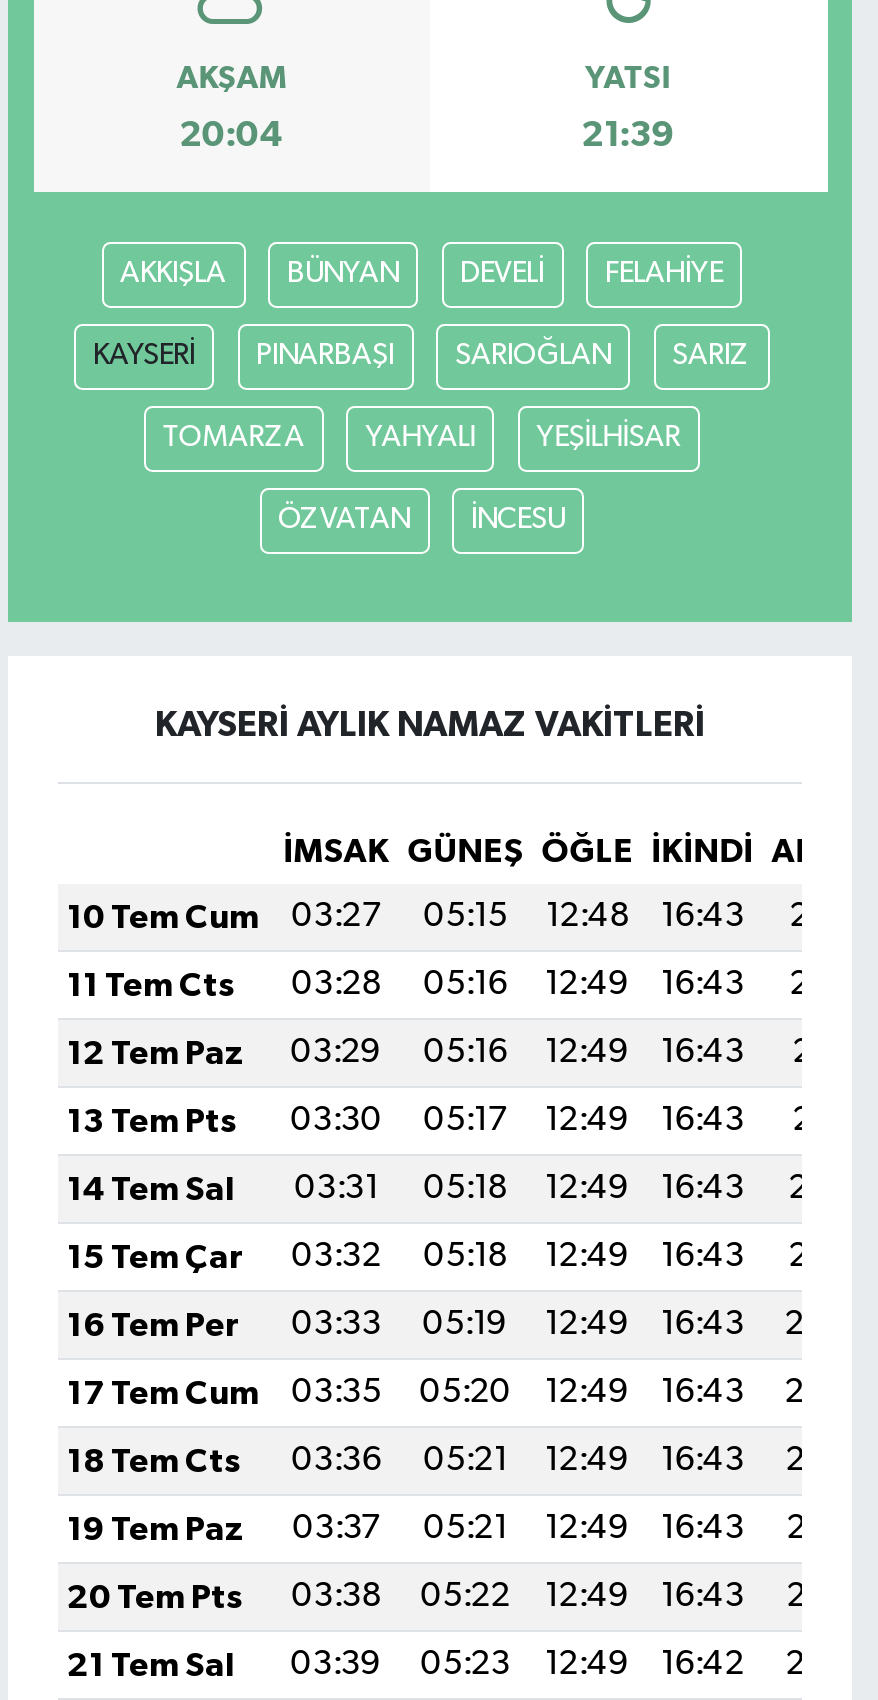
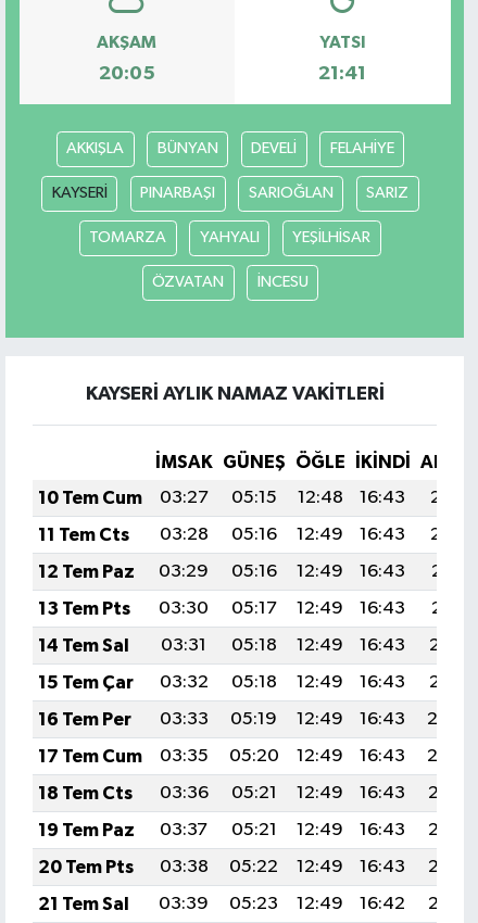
- 20:04
+ 20:05

- 21:39
+ 21:41
